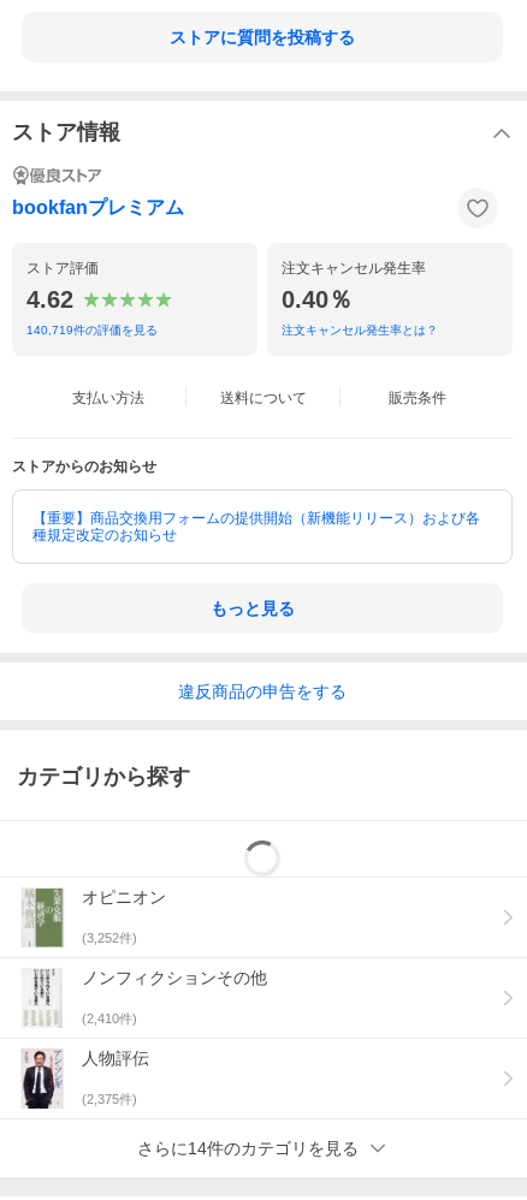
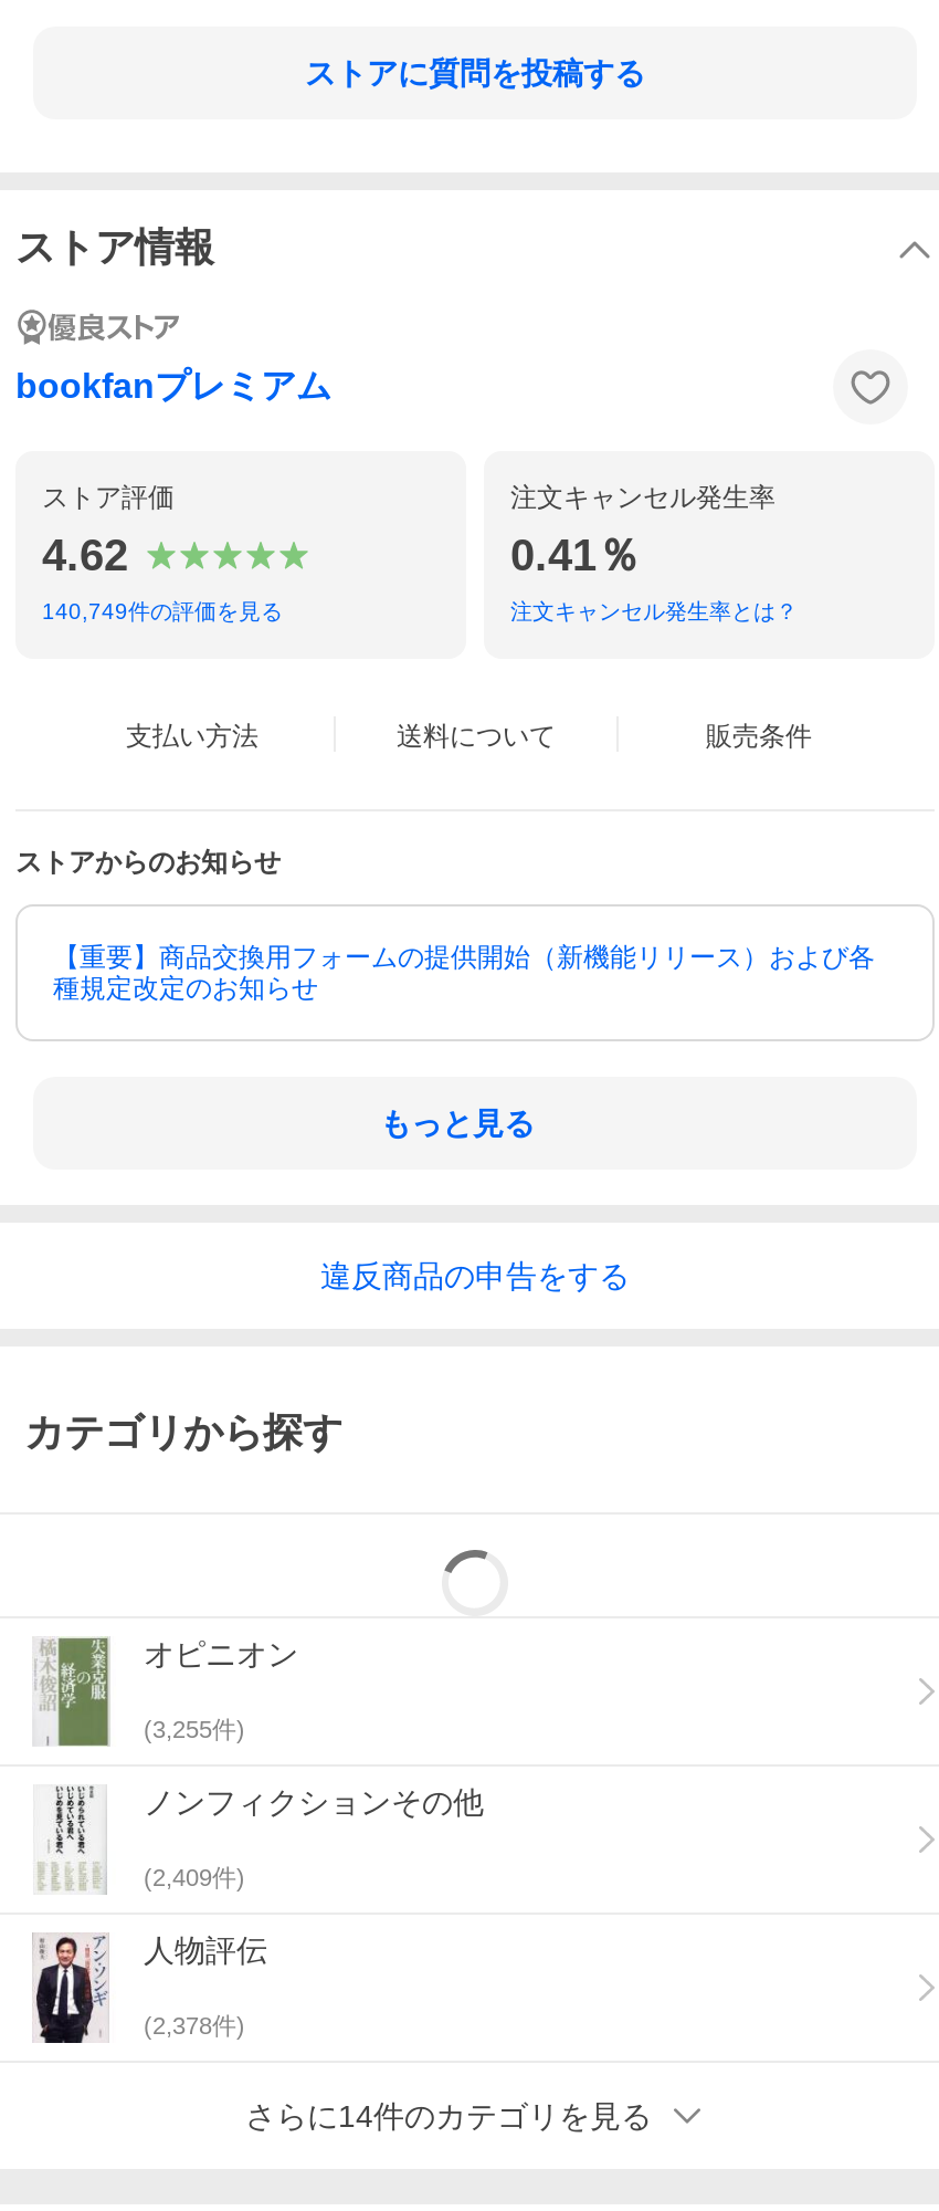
- 0.40％
+ 0.41％

- 140,719件の評価を見る
+ 140,749件の評価を見る

- (3,252件)
+ (3,255件)

- (2,410件)
+ (2,409件)

- (2,375件)
+ (2,378件)
